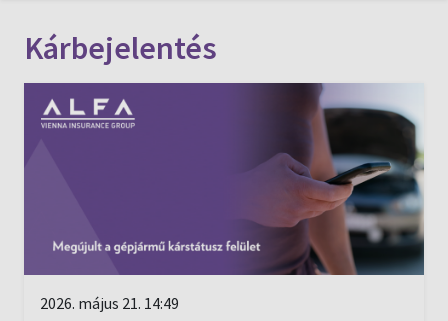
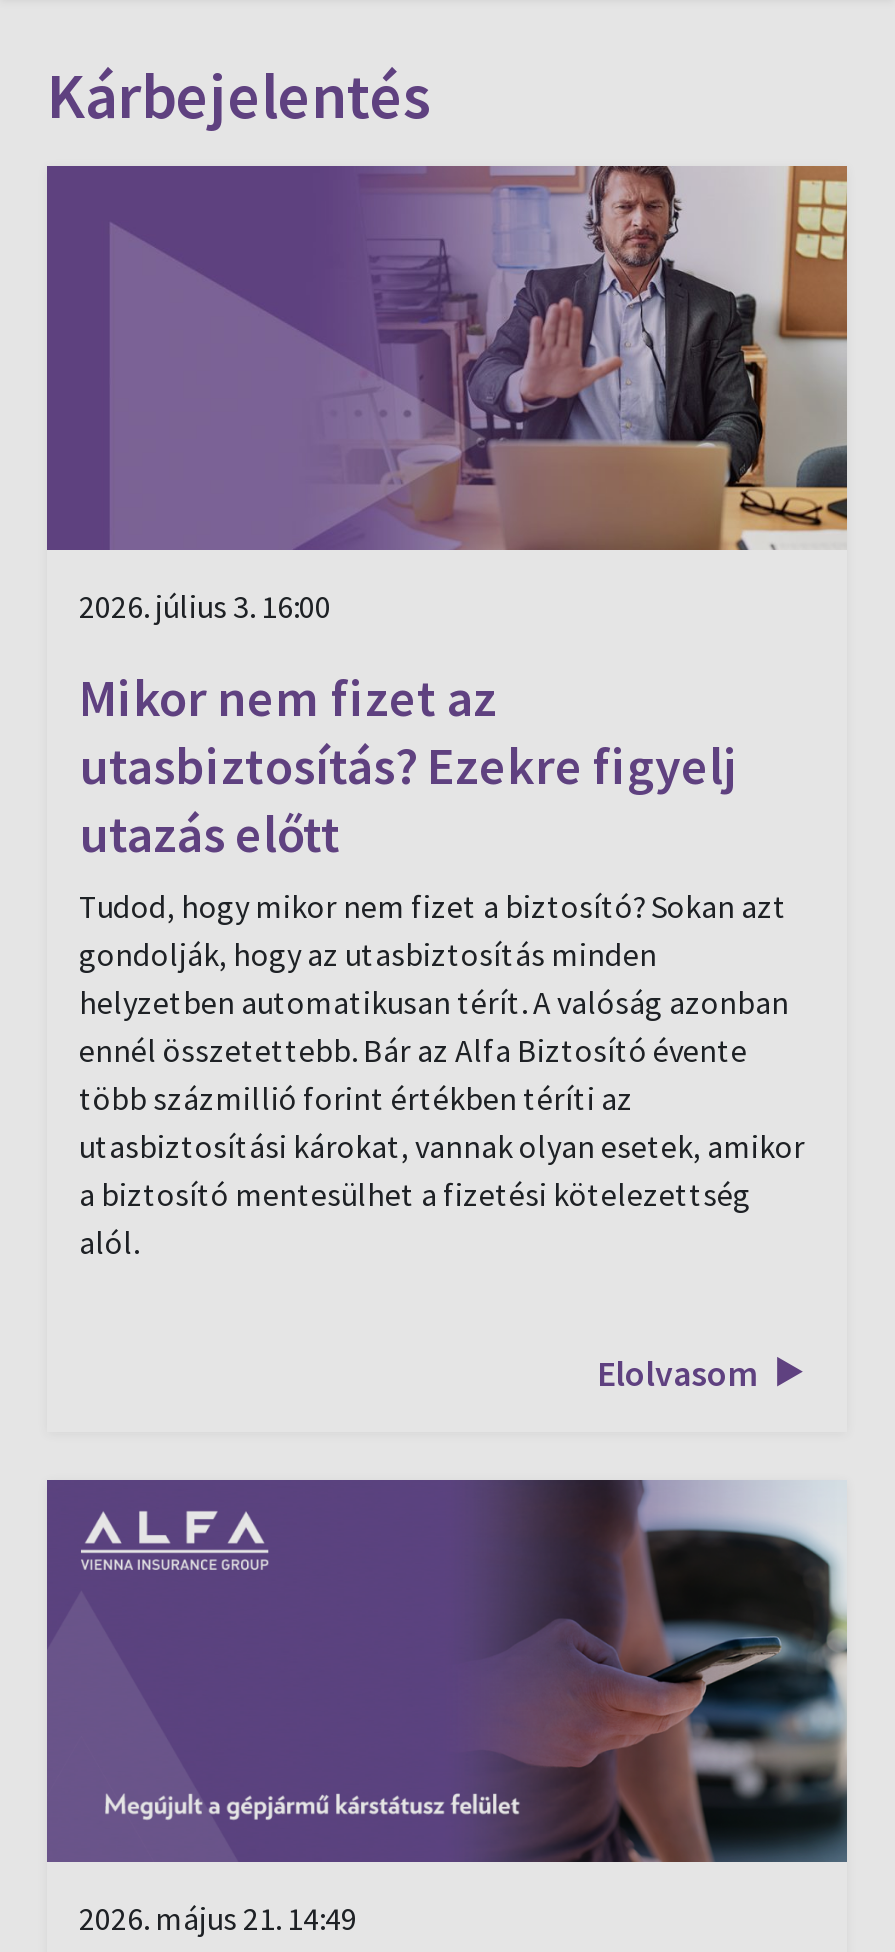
+ [image]
+ 2026. július 3. 16:00
+ Mikor nem fizet az
+ utasbiztosítás? Ezekre figyelj
+ utazás előtt
+ Tudod, hogy mikor nem fizet a biztosító? Sokan azt
+ gondolják, hogy az utasbiztosítás minden
+ helyzetben automatikusan térít. A valóság azonban
+ ennél összetettebb. Bár az Alfa Biztosító évente
+ több százmillió forint értékben téríti az
+ utasbiztosítási károkat, vannak olyan esetek, amikor
+ a biztosító mentesülhet a fizetési kötelezettség
+ alól.
+ Elolvasom
